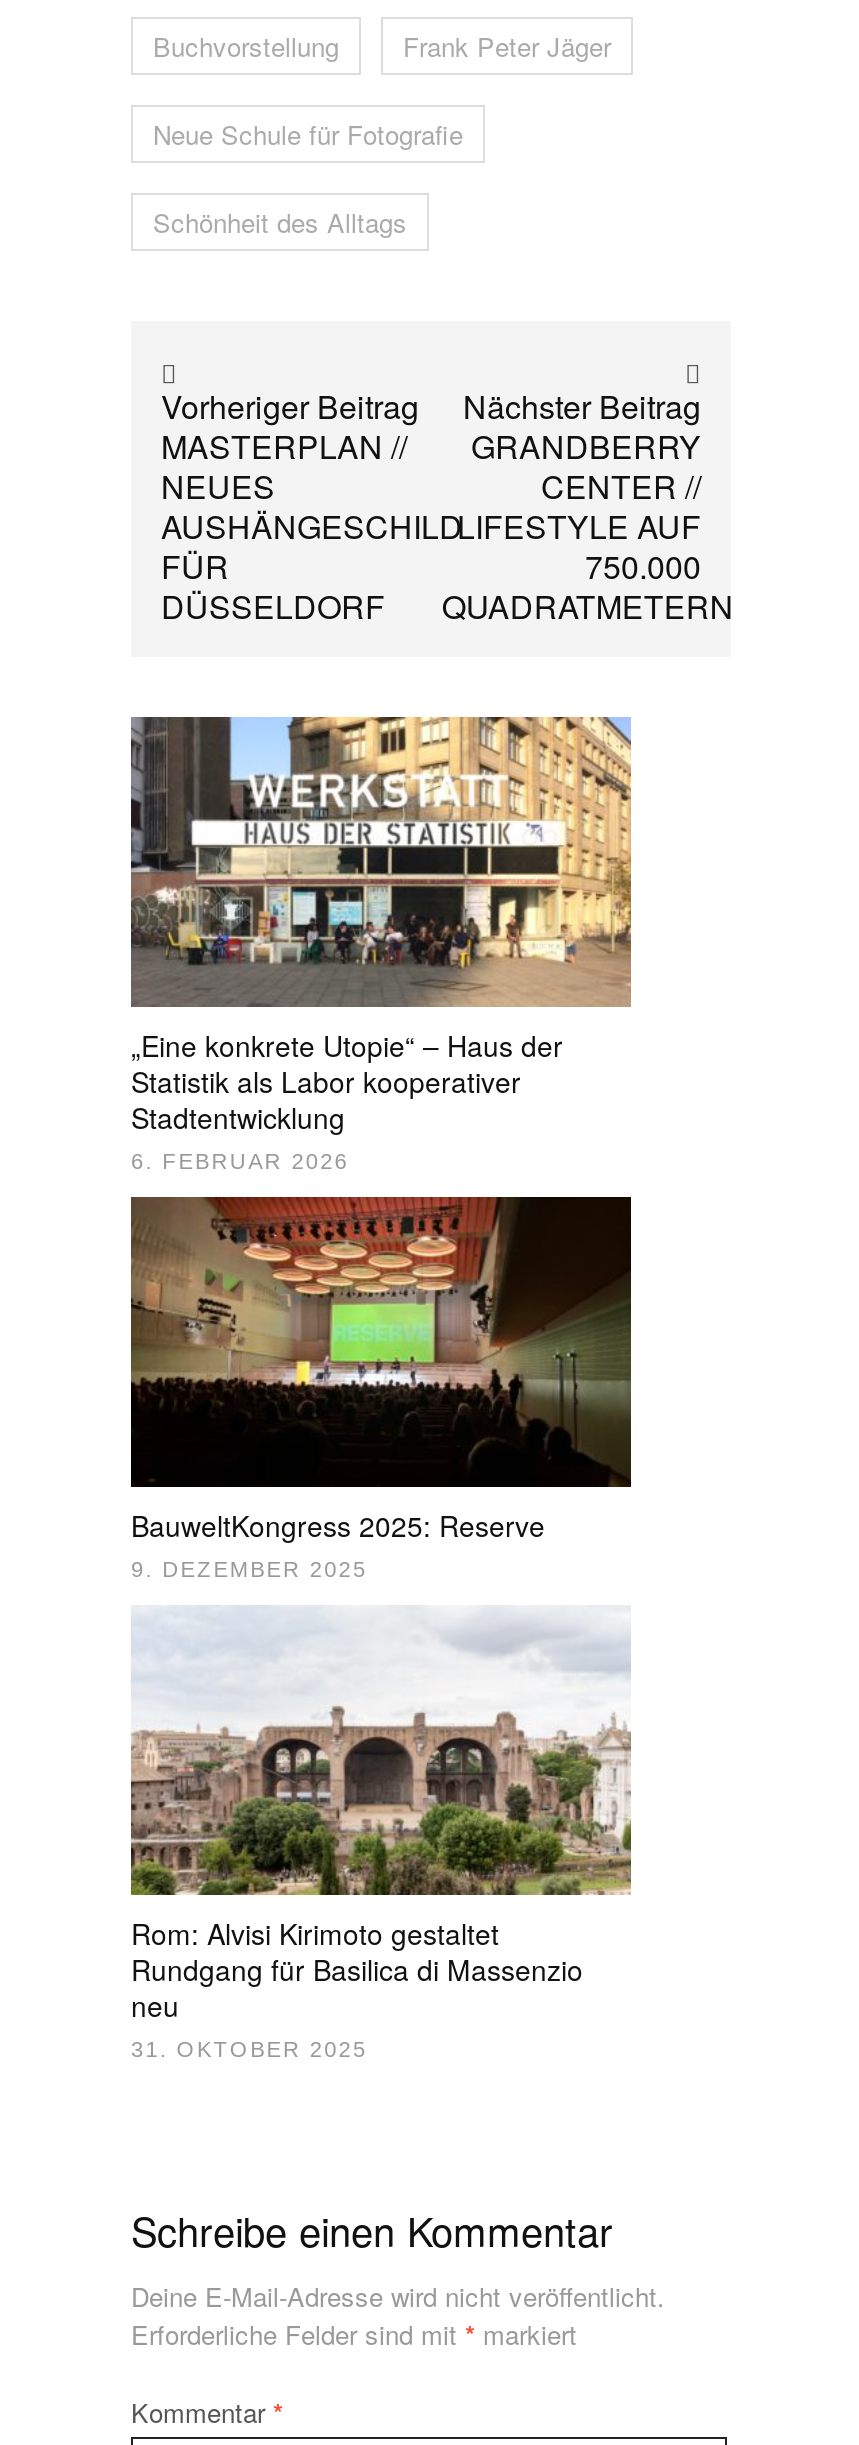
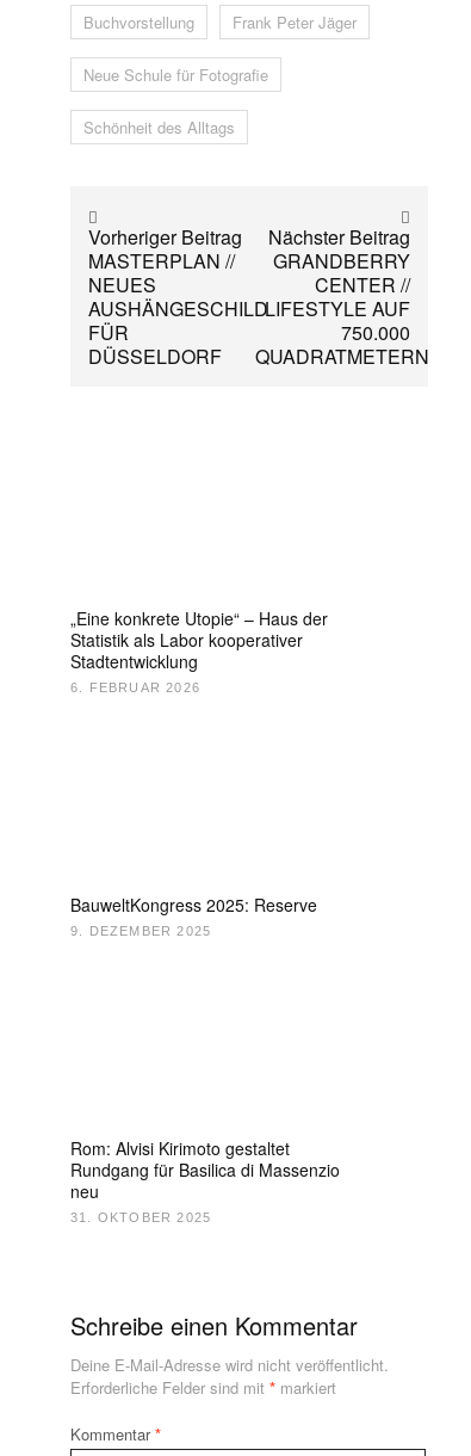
- [image]

- [image]

- [image]
